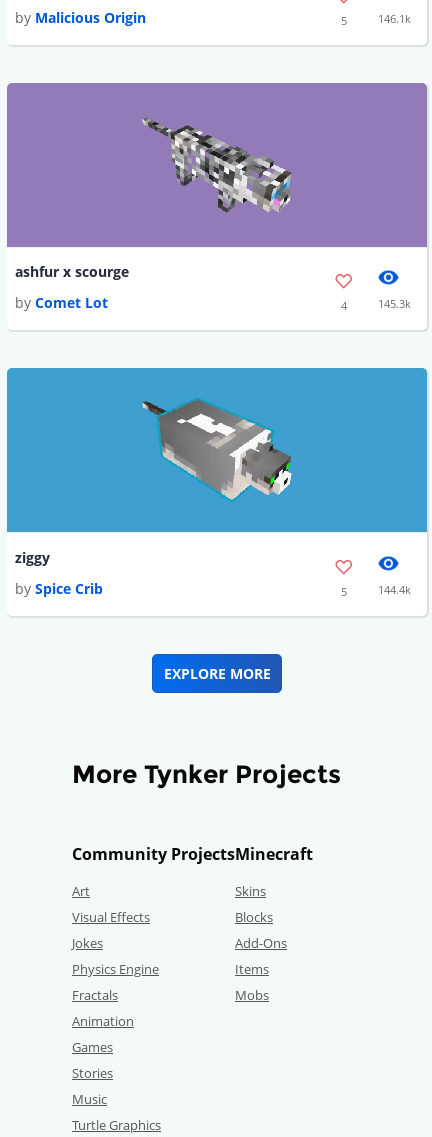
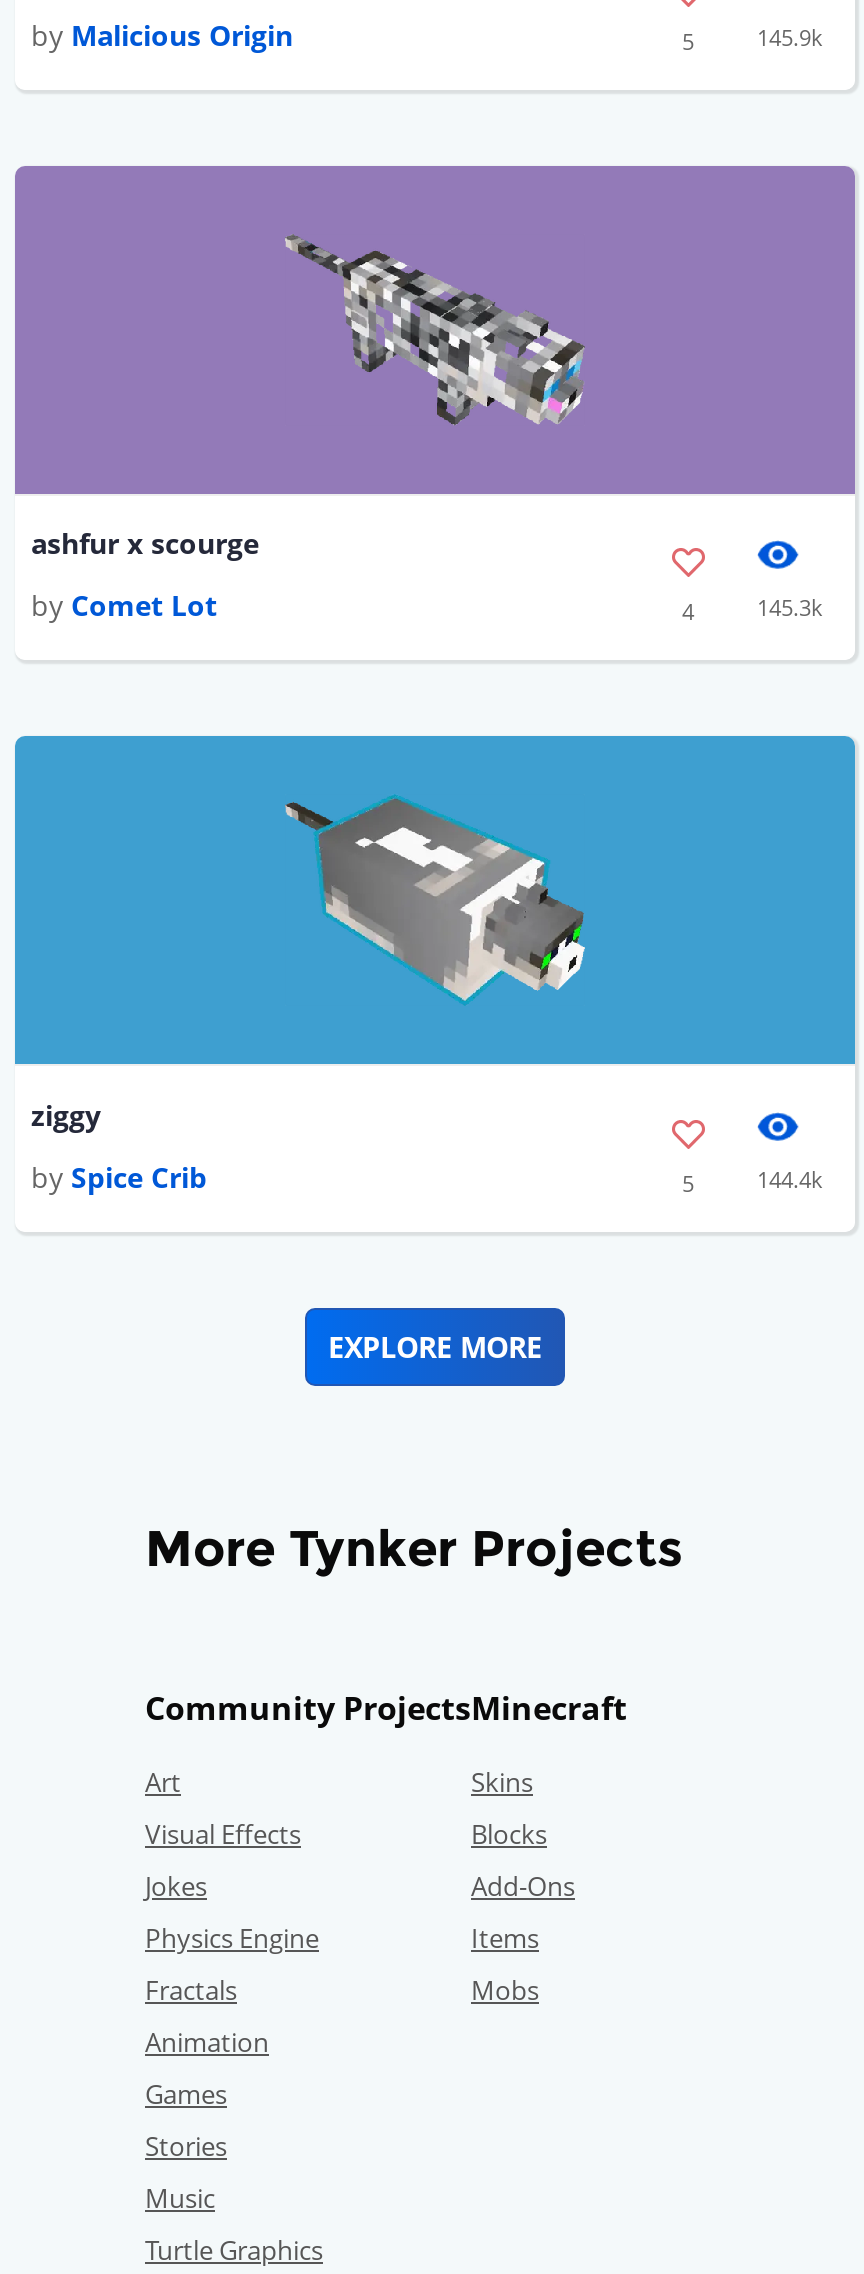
- 146.1k
+ 145.9k
